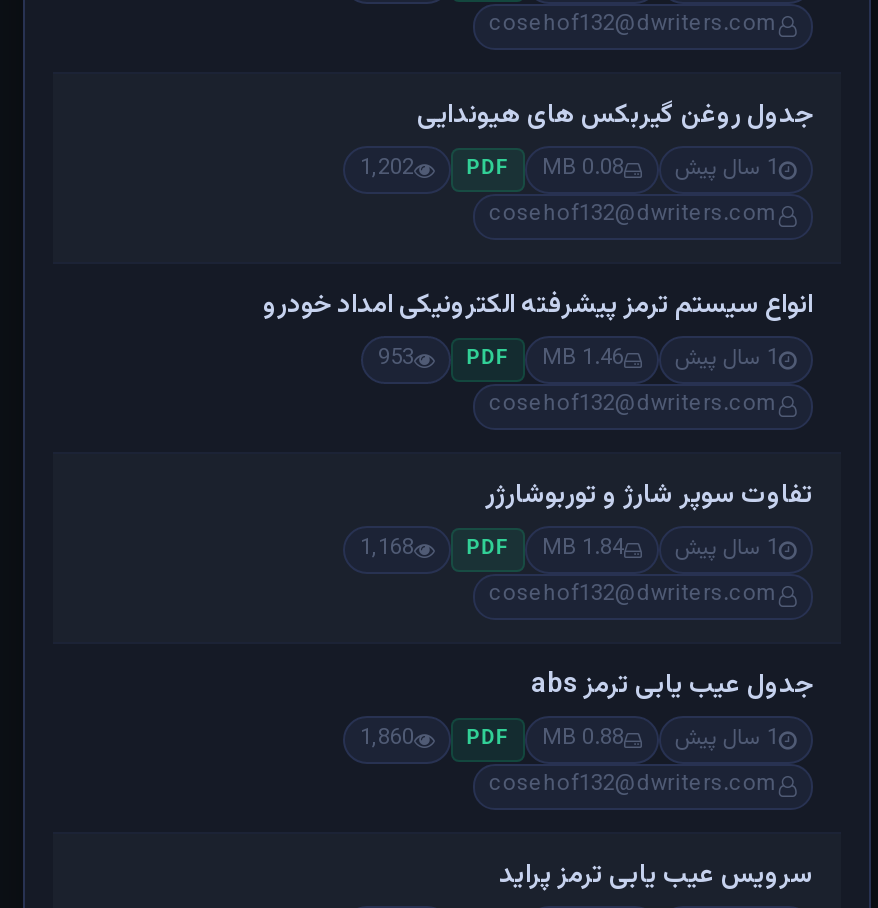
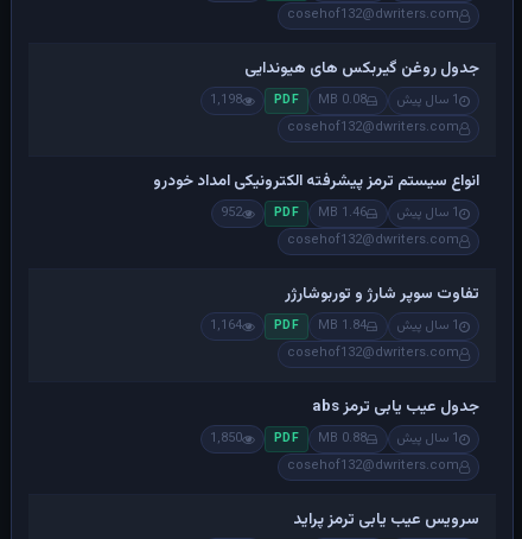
- 1,202 PDF
+ 1,198 PDF

- 953 PDF
+ 952 PDF

- 1,168 PDF
+ 1,164 PDF

- 1,860 PDF
+ 1,850 PDF
